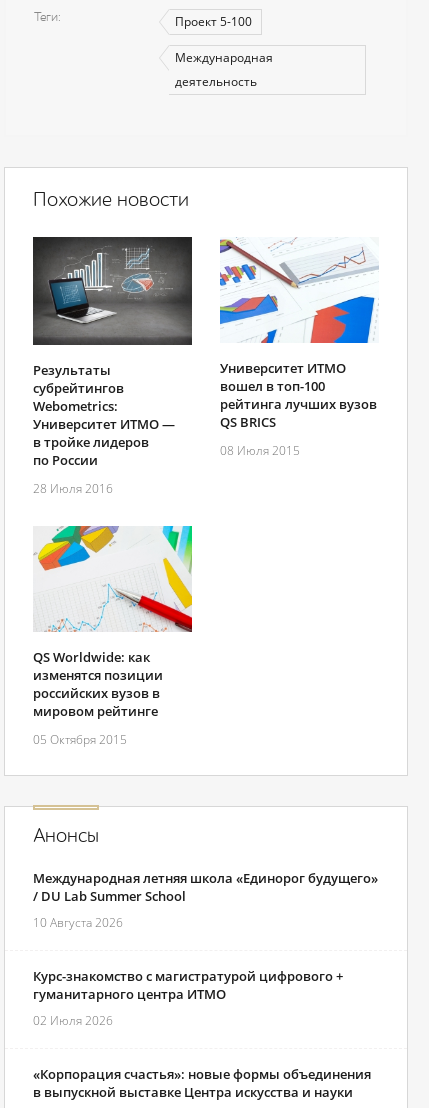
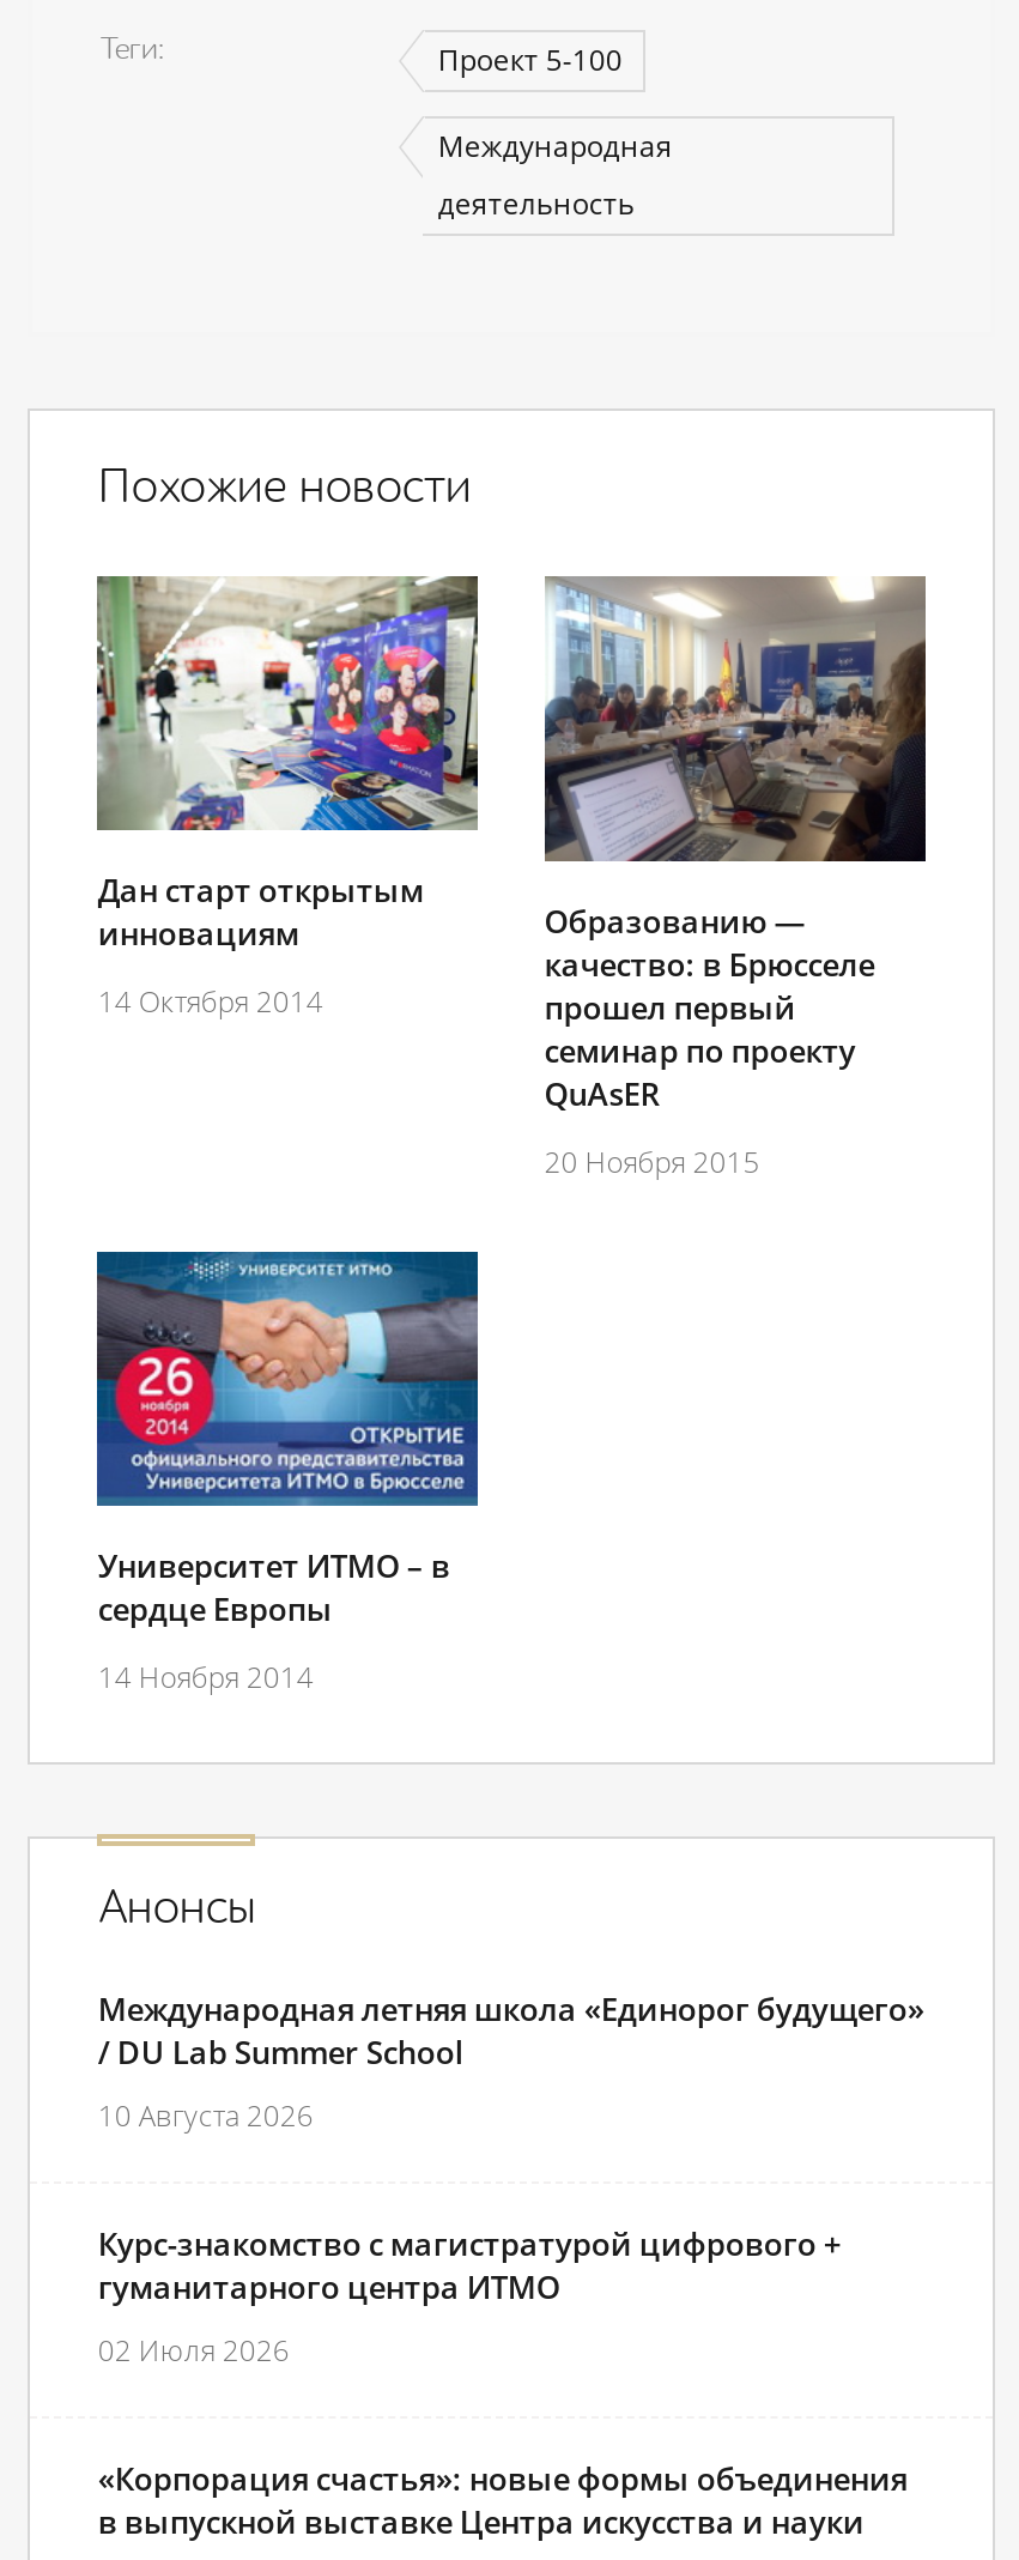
- [image]
- Результаты
- субрейтингов
- Webometrics:
- Университет ИТМО —
- в тройке лидеров
- по России
+ [image]
+ Дан старт открытым
+ инновациям

- [image]
- Университет ИТМО
- вошел в топ-100
- рейтинга лучших вузов
- QS BRICS
+ [image]
+ Образованию —
+ качество: в Брюсселе
+ прошел первый
+ семинар по проекту
+ QuAsER

- 08 Июля 2015
+ 20 Ноября 2015

- 28 Июля 2016
+ 14 Октября 2014

- [image]
- QS Worldwide: как
- изменятся позиции
- российских вузов в
- мировом рейтинге
+ [image]
+ Университет ИТМО – в
+ сердце Европы

- 05 Октября 2015
+ 14 Ноября 2014
